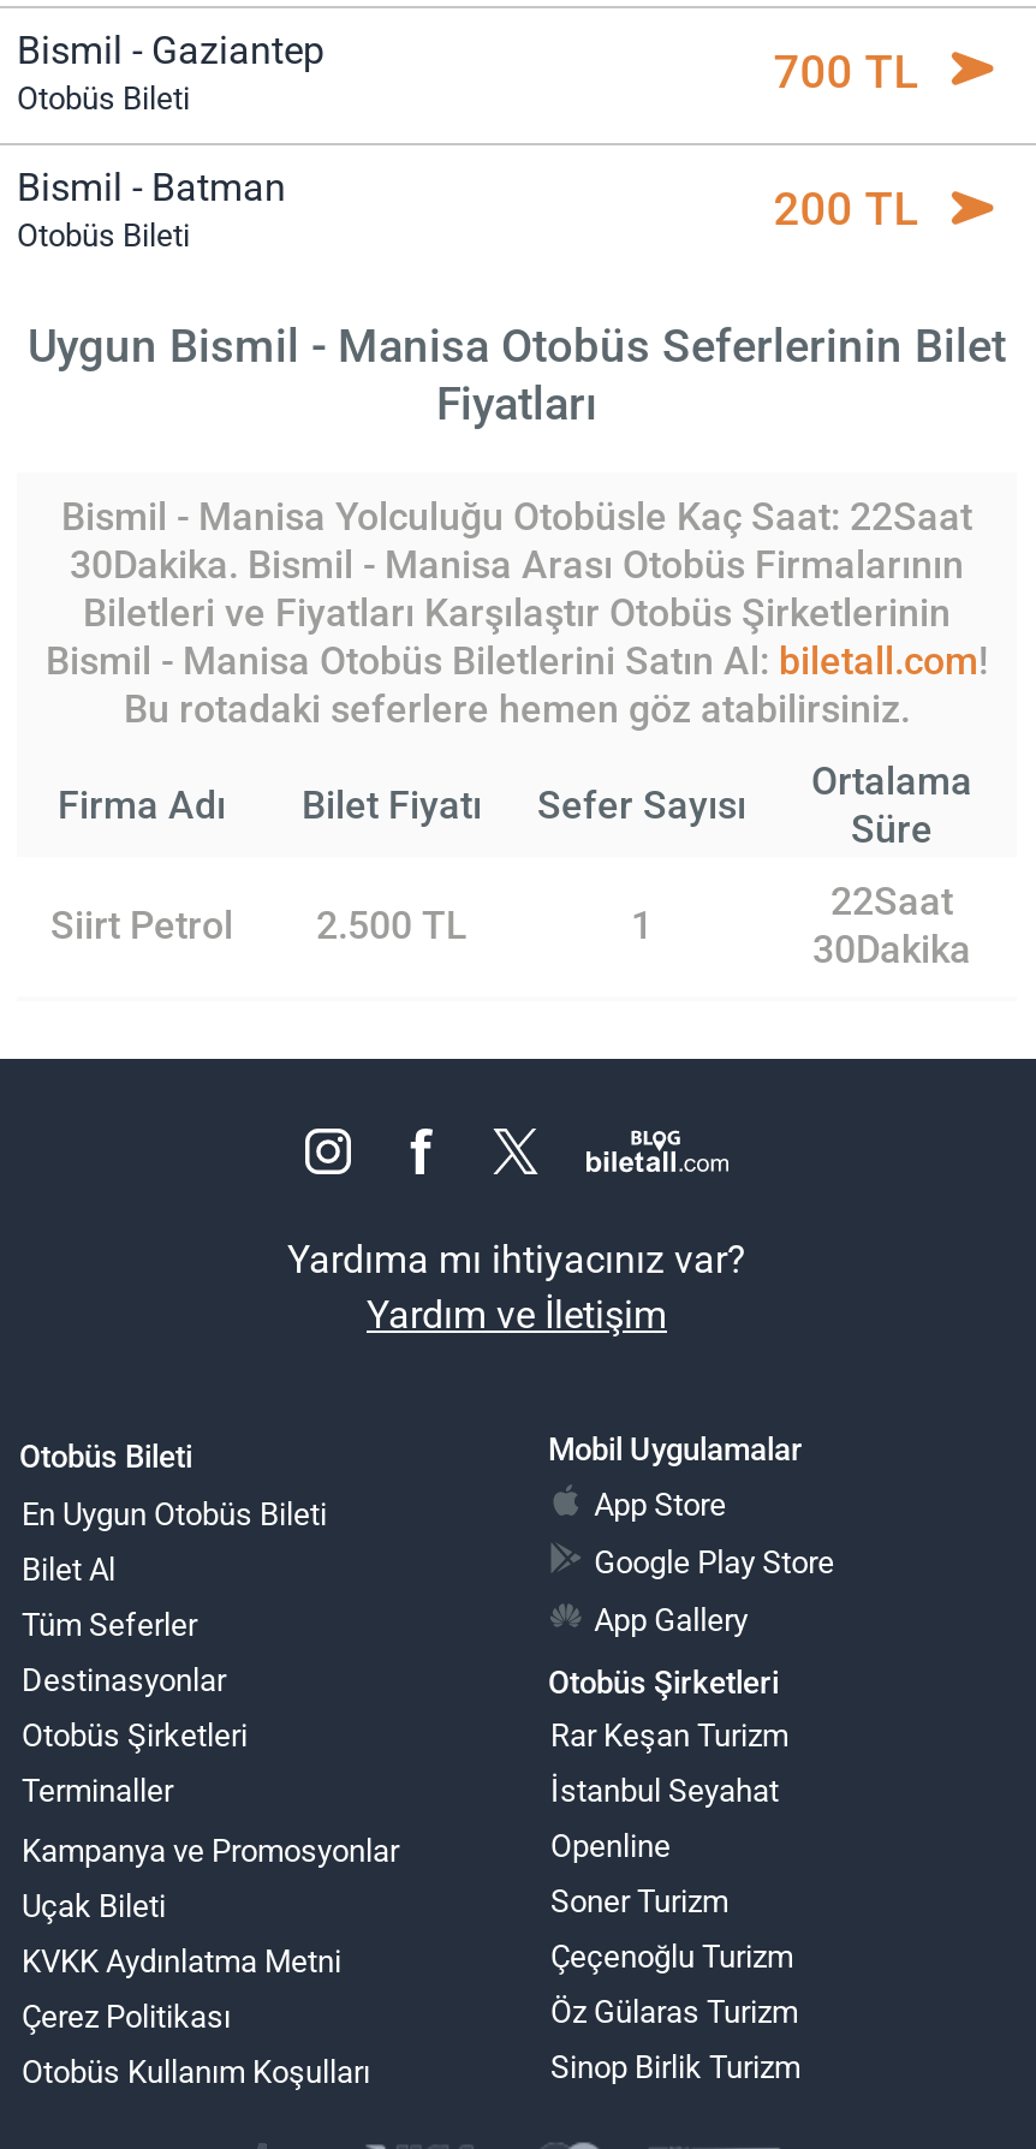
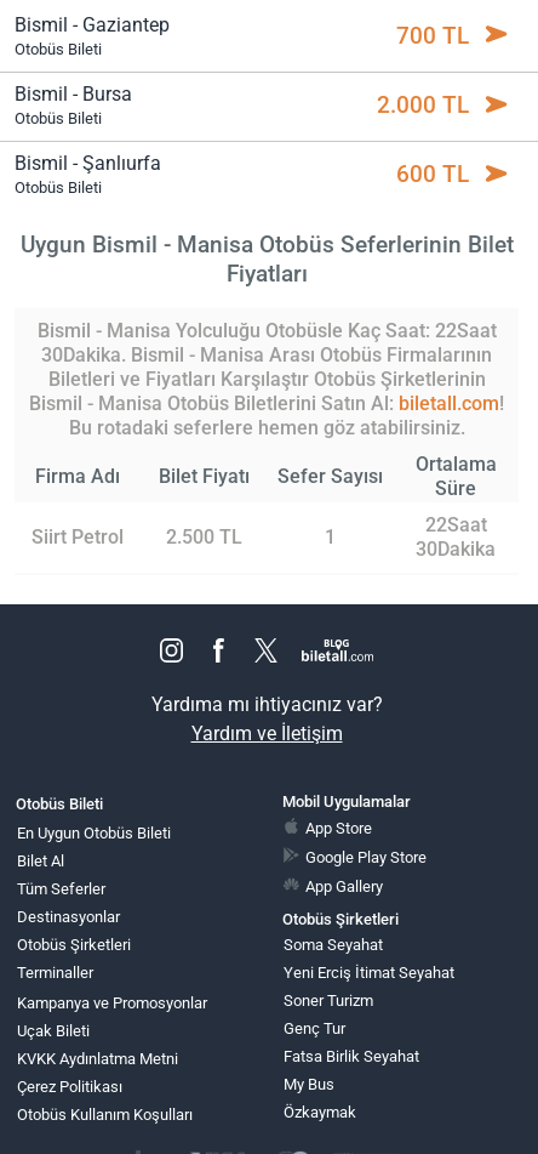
- Bismil - Batman
+ Bismil - Bursa

- 200 TL
+ 2.000 TL
+ Bismil - Şanlıurfa
+ Otobüs Bileti
+ 600 TL

- Rar Keşan Turizm
- İstanbul Seyahat
- Openline
+ Soma Seyahat
+ Yeni Erciş İtimat Seyahat

- Çeçenoğlu Turizm
- Öz Gülaras Turizm
- Sinop Birlik Turizm
+ Genç Tur
+ Fatsa Birlik Seyahat
+ My Bus
+ Özkaymak
